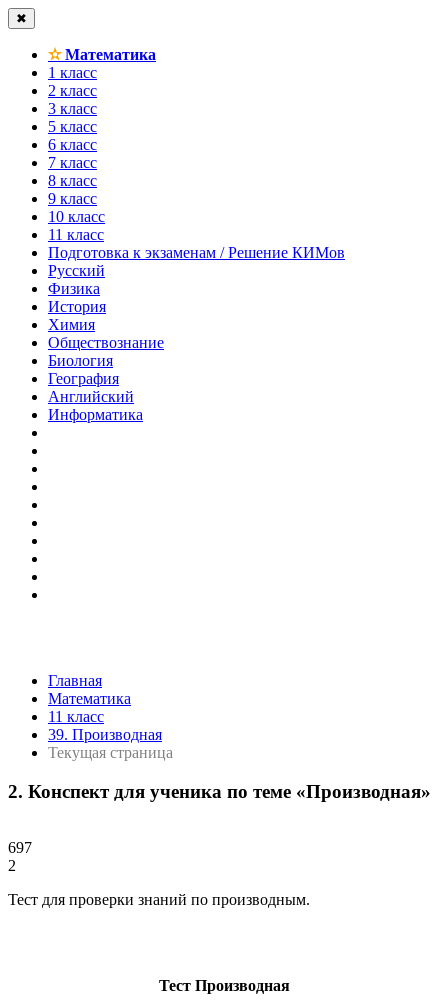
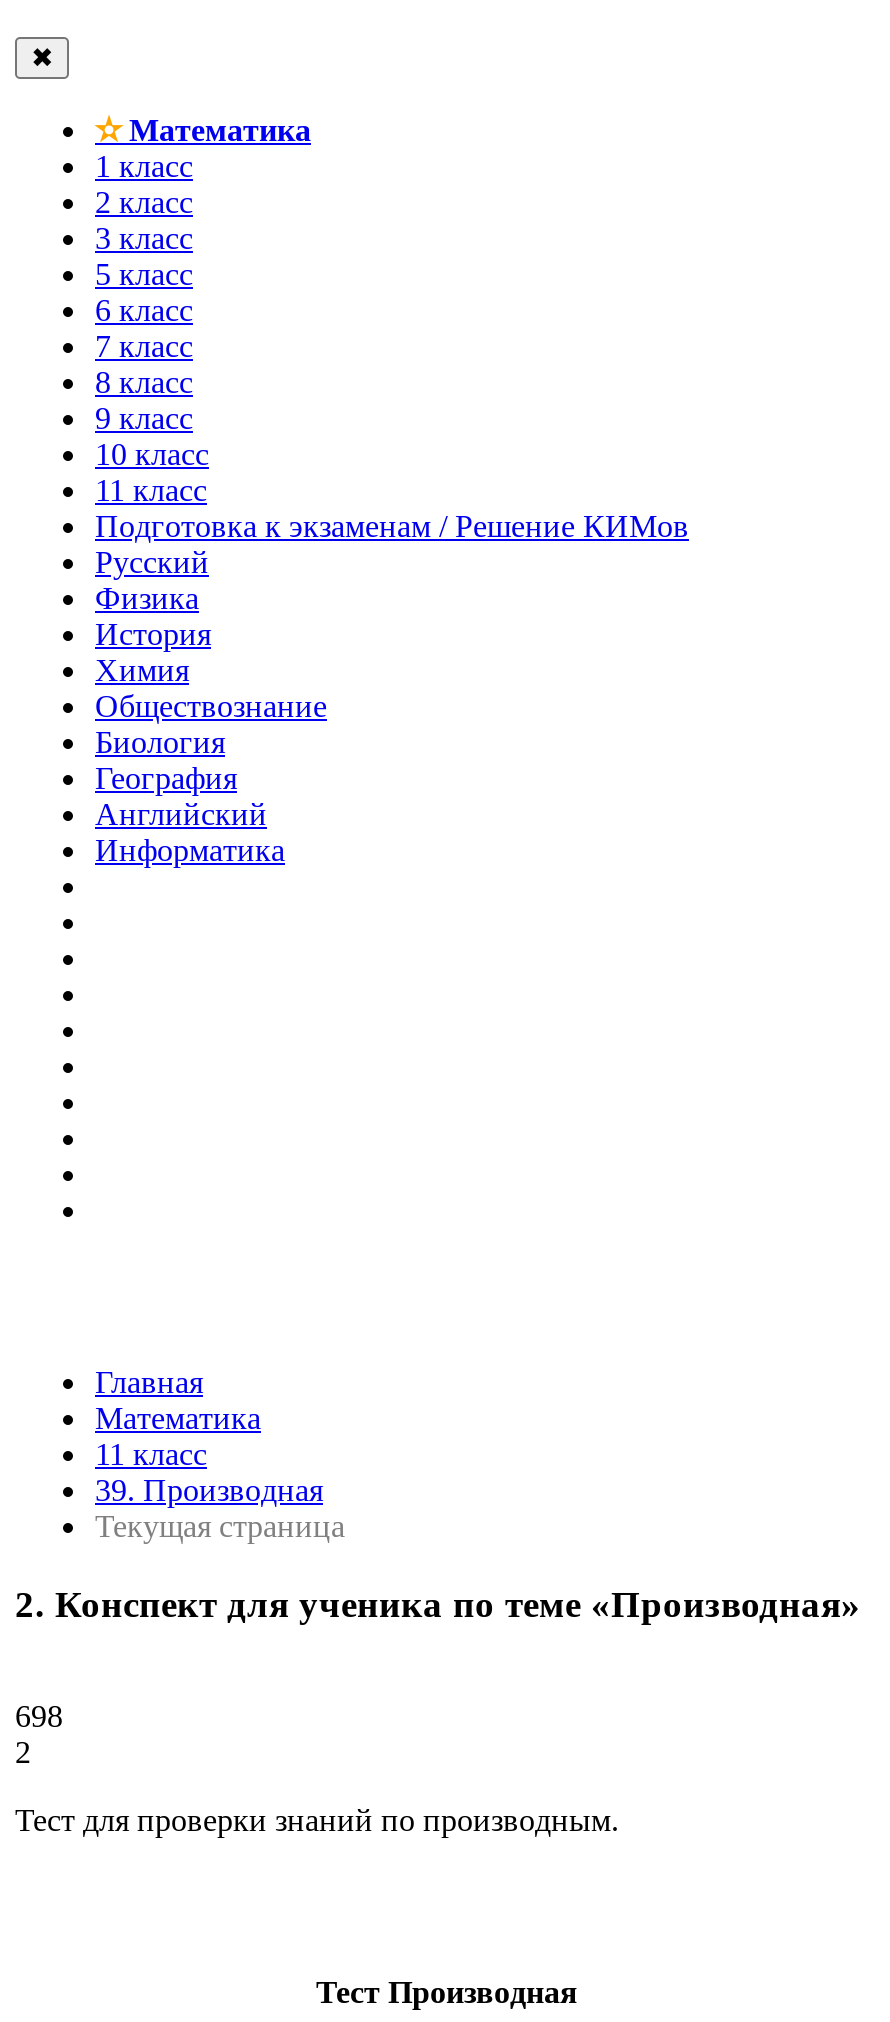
- 697
+ 698
